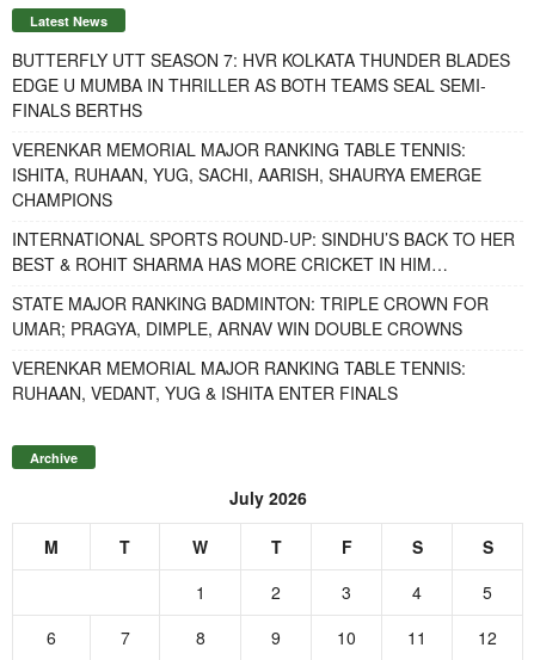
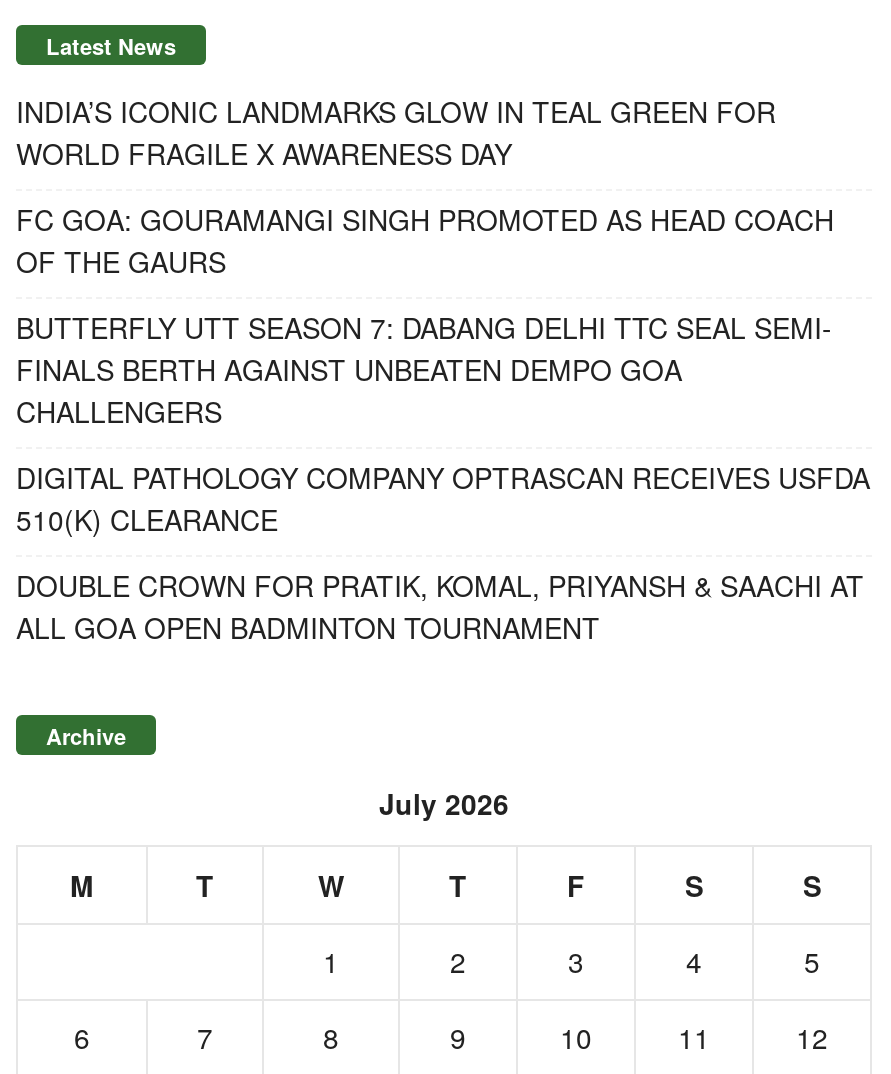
- BUTTERFLY UTT SEASON 7: HVR KOLKATA THUNDER BLADES
- EDGE U MUMBA IN THRILLER AS BOTH TEAMS SEAL SEMI-
- FINALS BERTHS
+ INDIA’S ICONIC LANDMARKS GLOW IN TEAL GREEN FOR
+ WORLD FRAGILE X AWARENESS DAY

- VERENKAR MEMORIAL MAJOR RANKING TABLE TENNIS:
- ISHITA, RUHAAN, YUG, SACHI, AARISH, SHAURYA EMERGE
- CHAMPIONS
+ FC GOA: GOURAMANGI SINGH PROMOTED AS HEAD COACH
+ OF THE GAURS

- INTERNATIONAL SPORTS ROUND-UP: SINDHU’S BACK TO HER
- BEST & ROHIT SHARMA HAS MORE CRICKET IN HIM…
+ BUTTERFLY UTT SEASON 7: DABANG DELHI TTC SEAL SEMI-
+ FINALS BERTH AGAINST UNBEATEN DEMPO GOA
+ CHALLENGERS

- STATE MAJOR RANKING BADMINTON: TRIPLE CROWN FOR
- UMAR; PRAGYA, DIMPLE, ARNAV WIN DOUBLE CROWNS
+ DIGITAL PATHOLOGY COMPANY OPTRASCAN RECEIVES USFDA
+ 510(K) CLEARANCE

- VERENKAR MEMORIAL MAJOR RANKING TABLE TENNIS:
- RUHAAN, VEDANT, YUG & ISHITA ENTER FINALS
+ DOUBLE CROWN FOR PRATIK, KOMAL, PRIYANSH & SAACHI AT
+ ALL GOA OPEN BADMINTON TOURNAMENT
